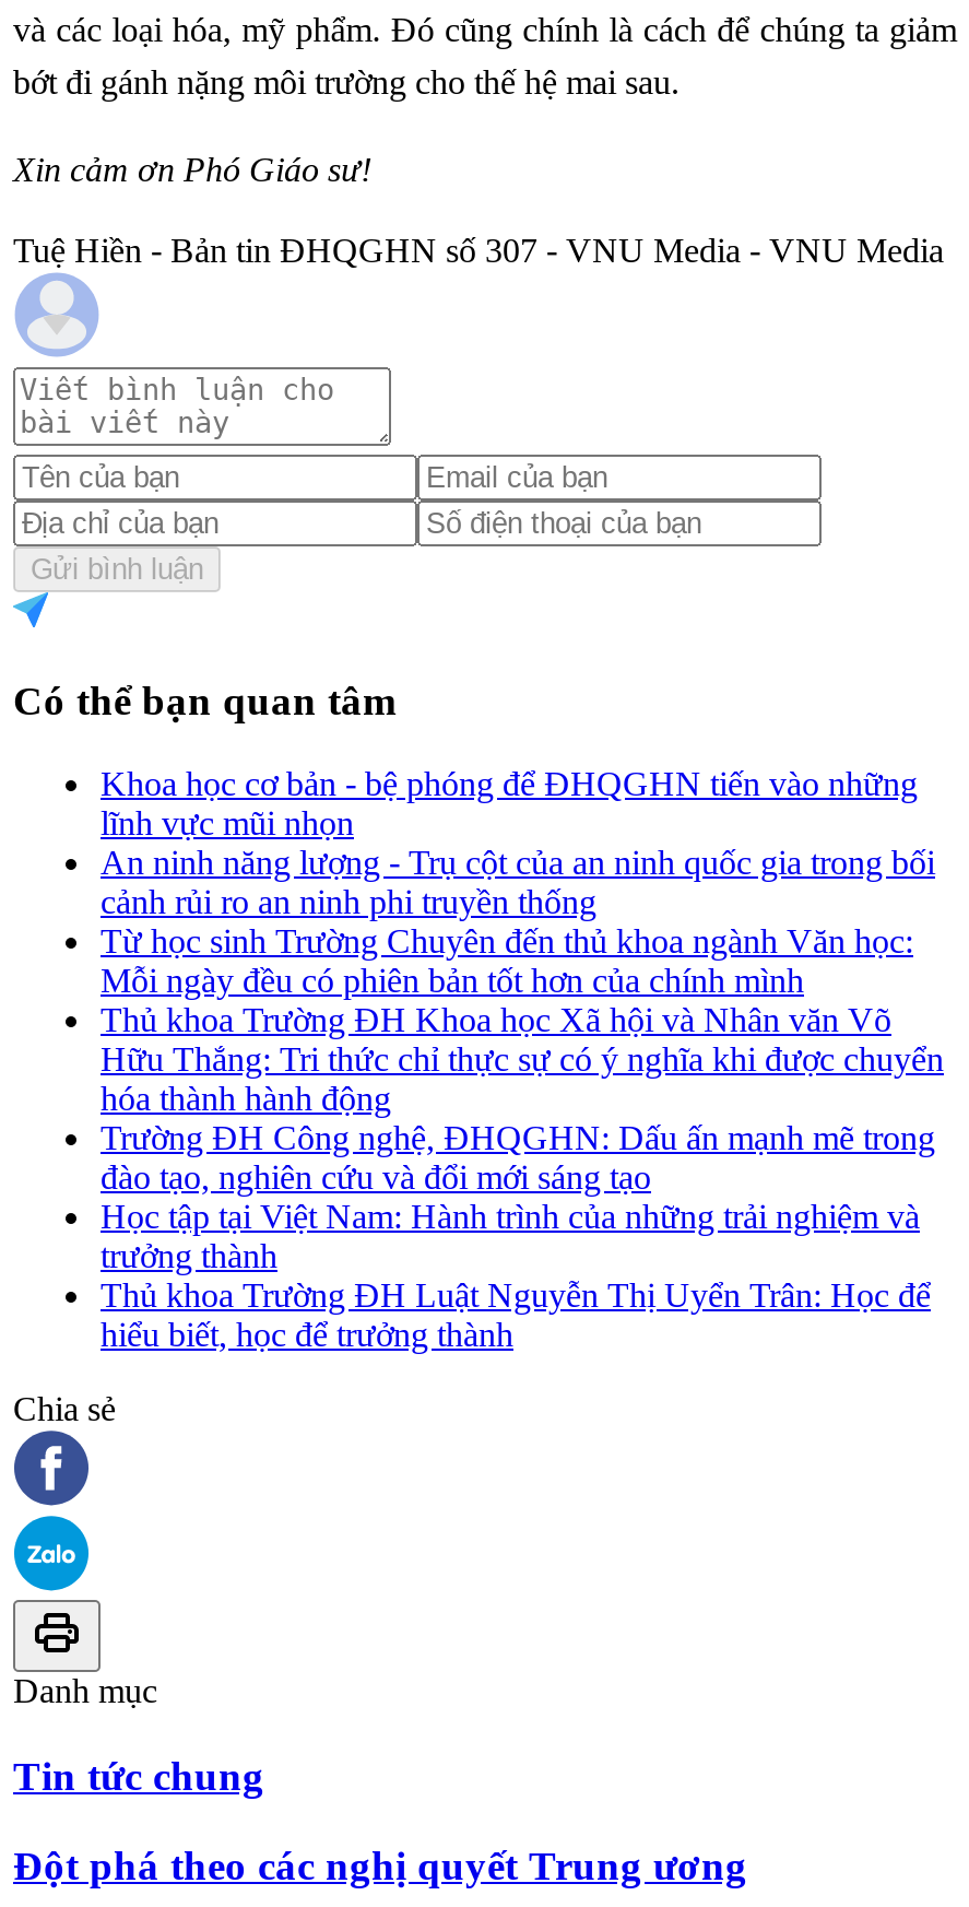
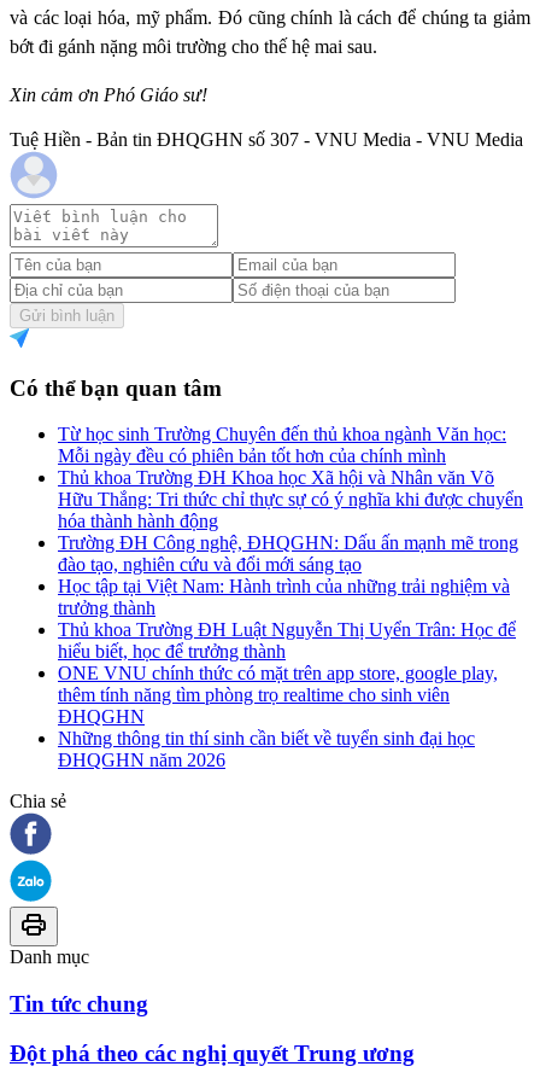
- Khoa học cơ bản - bệ phóng để ĐHQGHN tiến vào những
- lĩnh vực mũi nhọn
- An ninh năng lượng - Trụ cột của an ninh quốc gia trong bối
- cảnh rủi ro an ninh phi truyền thống

moved up: Từ học sinh Trường Chuyên đến thủ khoa ngành Văn học: | Mỗi ngày đều có phiên bản tốt hơn của chính mình | Thủ khoa Trường ĐH Khoa học Xã hội và Nhân văn Võ | ... | Thủ khoa Trường ĐH Luật Nguyễn Thị Uyển Trân: Học để | hiểu biết, học để trưởng thành

+ ONE VNU chính thức có mặt trên app store, google play,
+ thêm tính năng tìm phòng trọ realtime cho sinh viên
+ ĐHQGHN
+ Những thông tin thí sinh cần biết về tuyển sinh đại học
+ ĐHQGHN năm 2026
